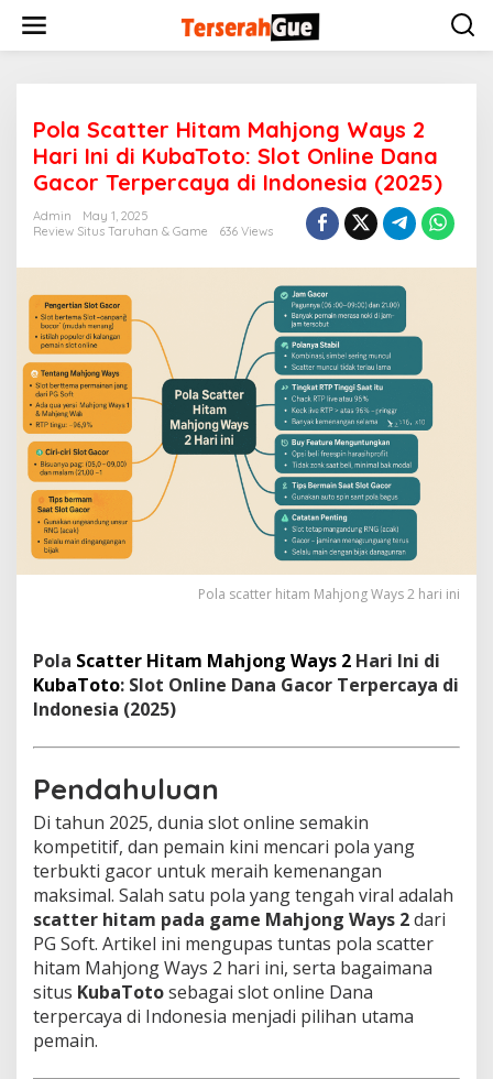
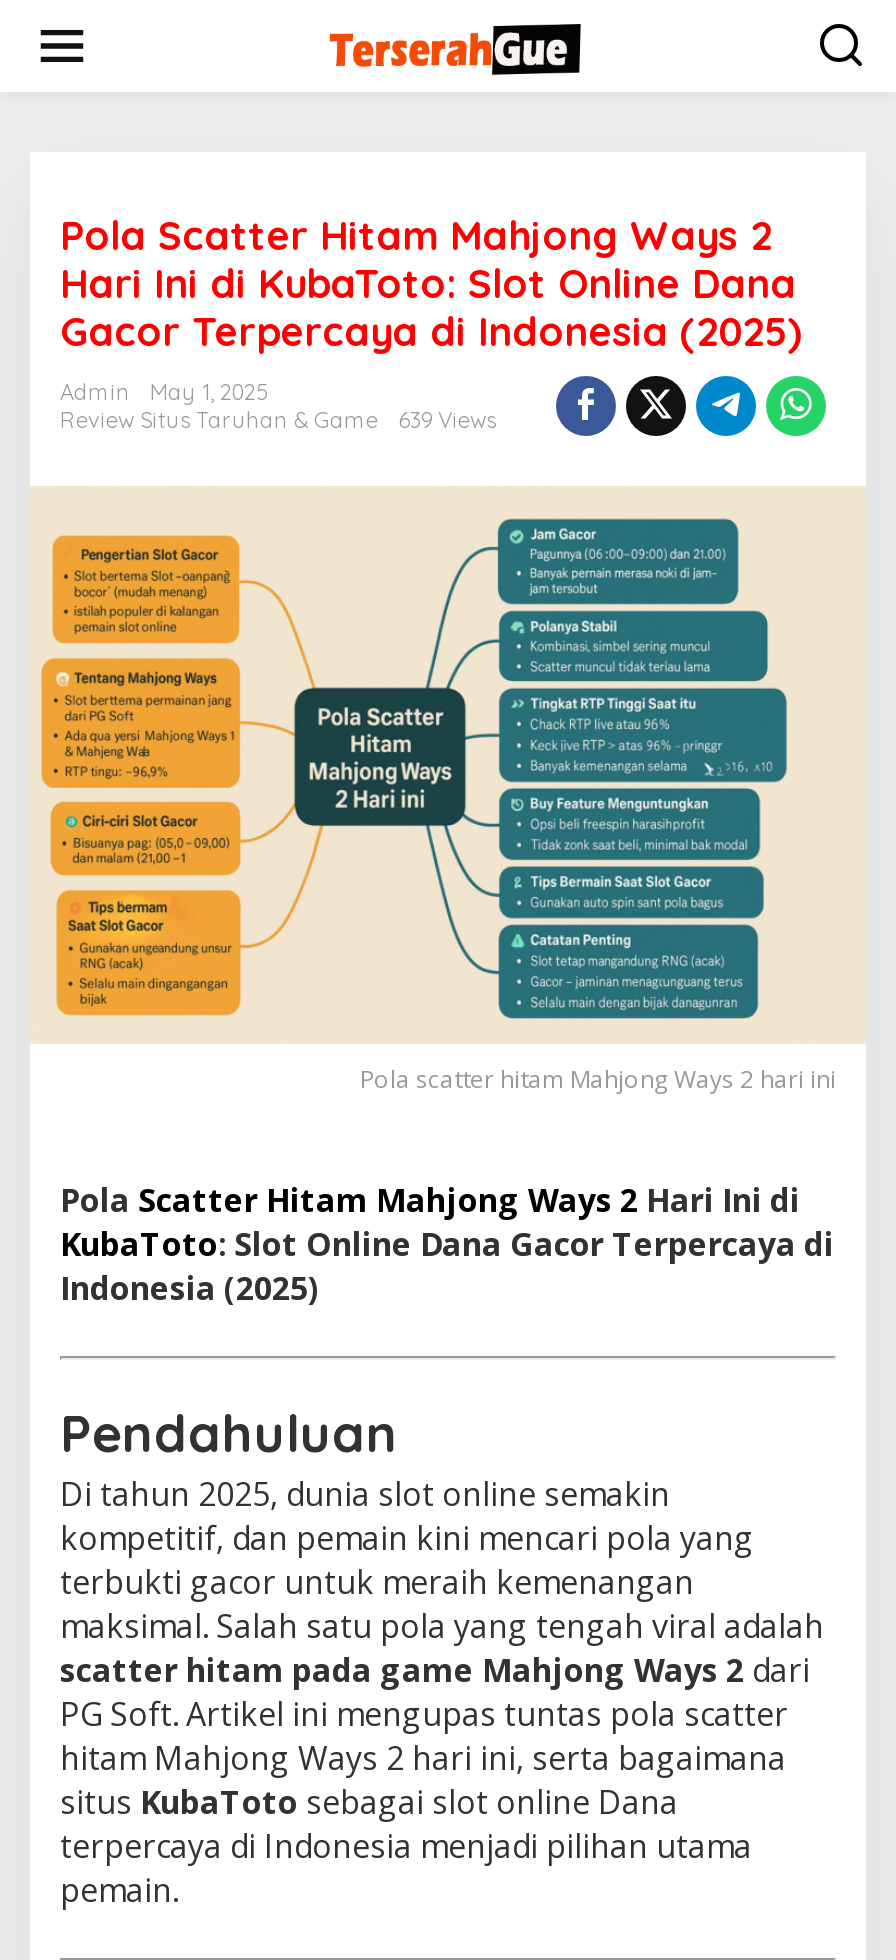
- 636 Views
+ 639 Views
